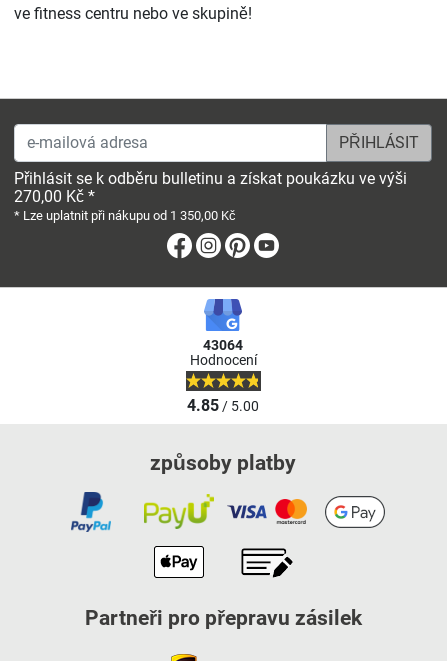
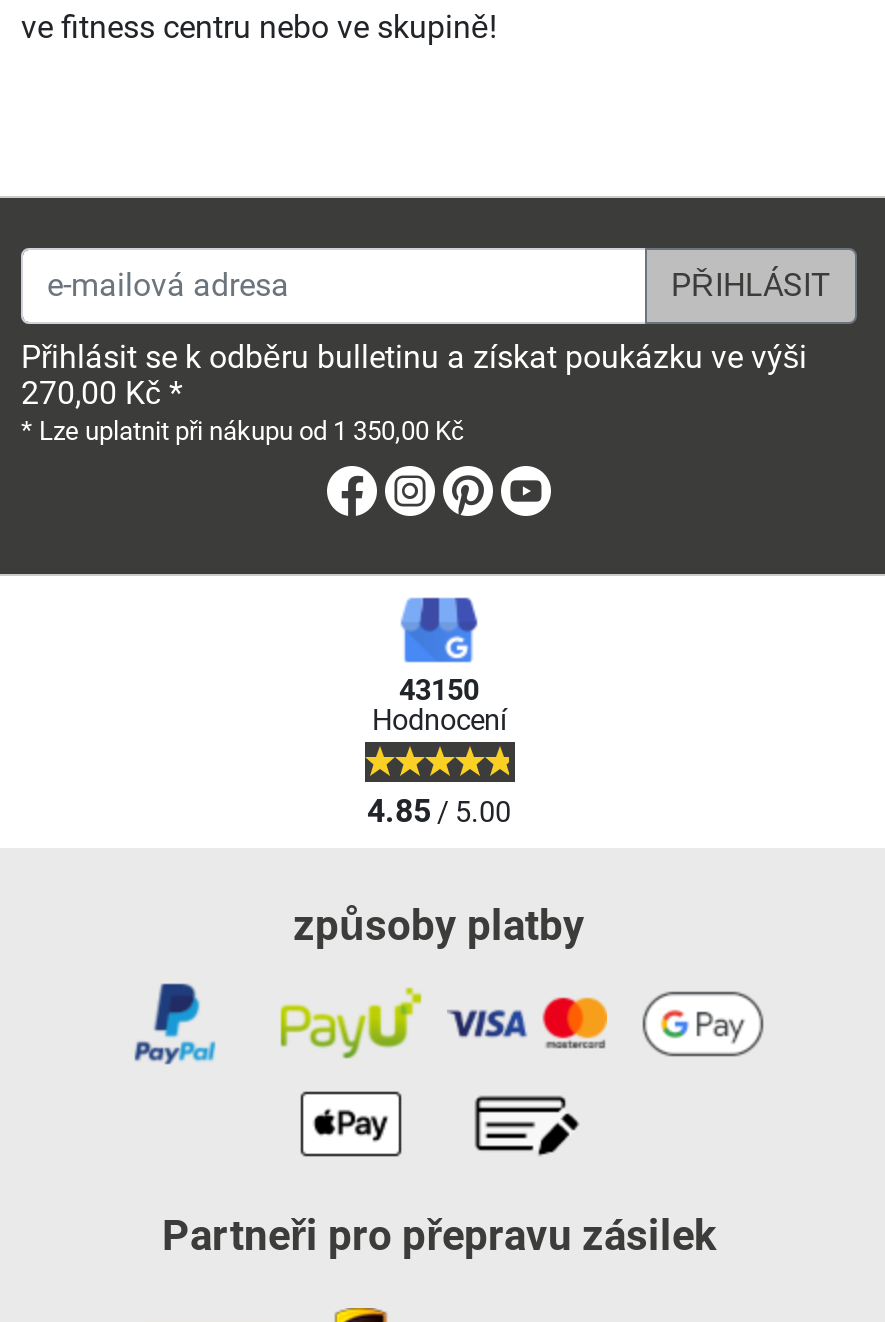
- 43064
+ 43150
